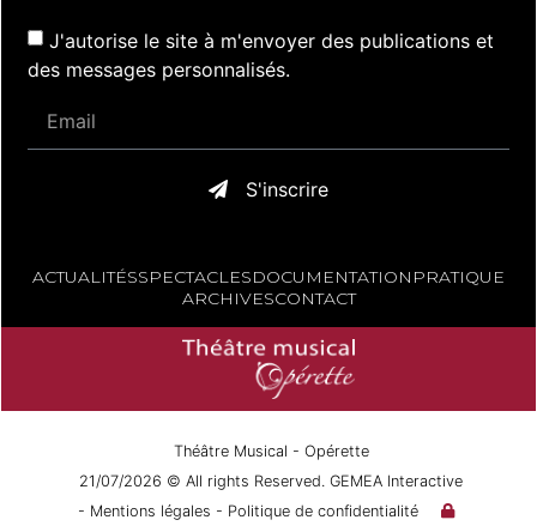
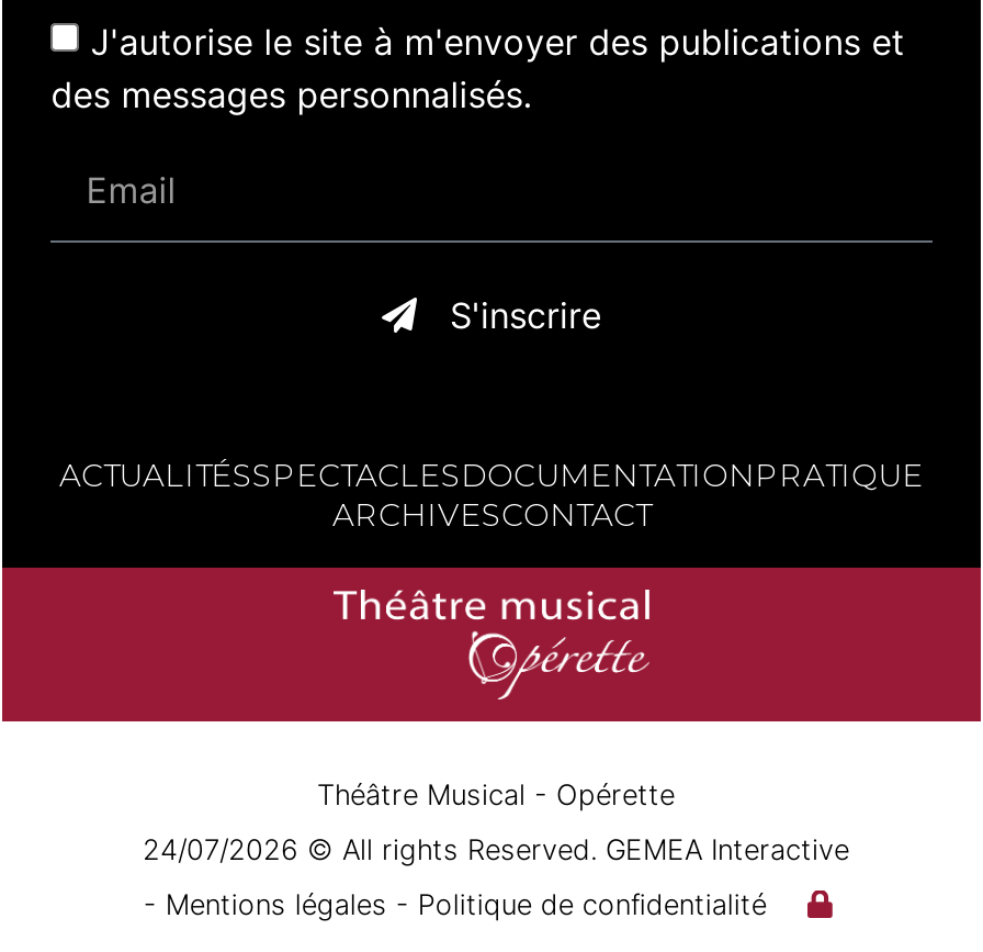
- 21/07/2026 © All rights Reserved. GEMEA Interactive
+ 24/07/2026 © All rights Reserved. GEMEA Interactive
